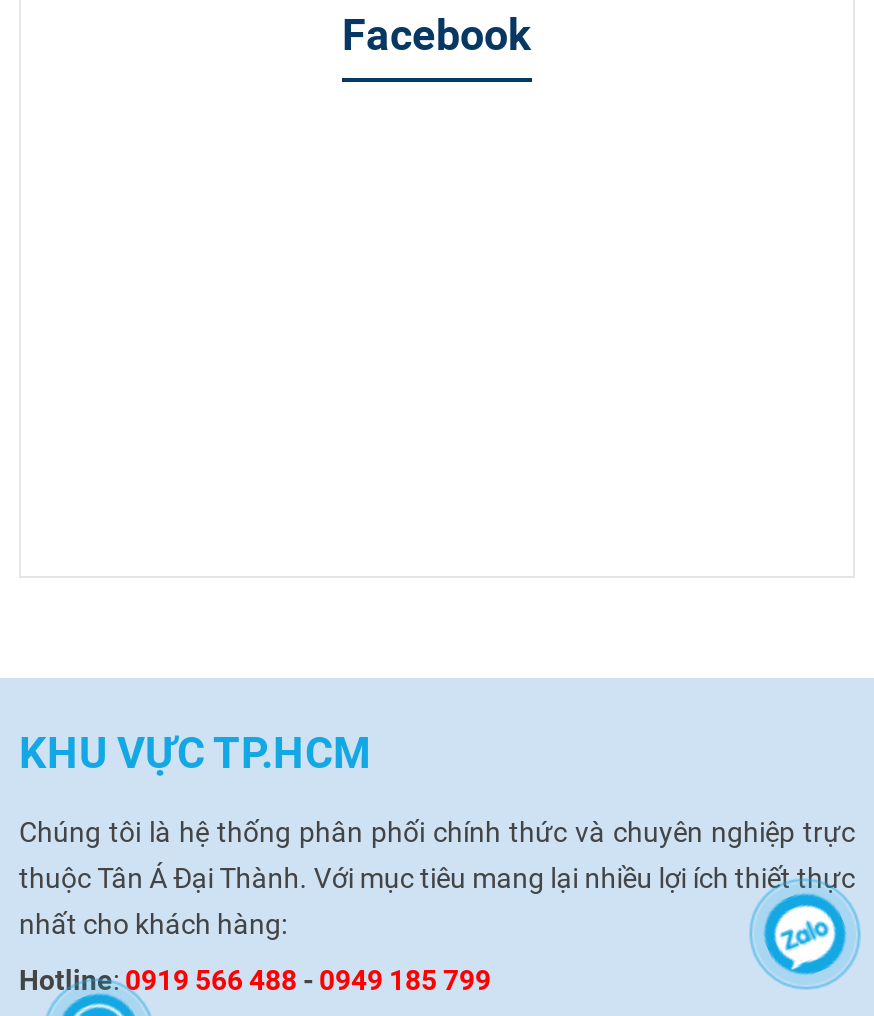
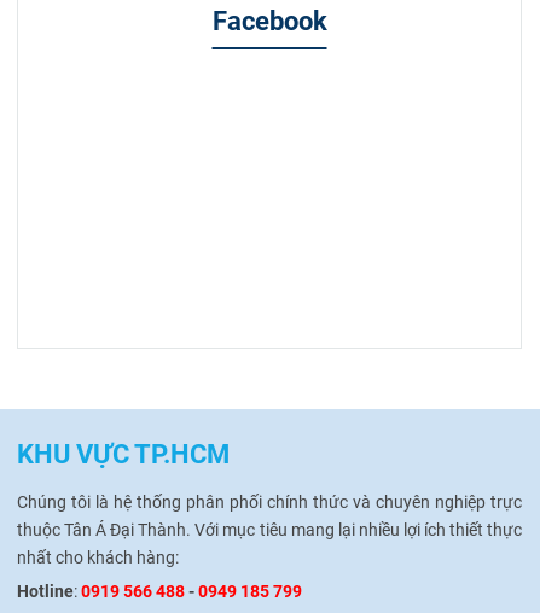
- [image]
